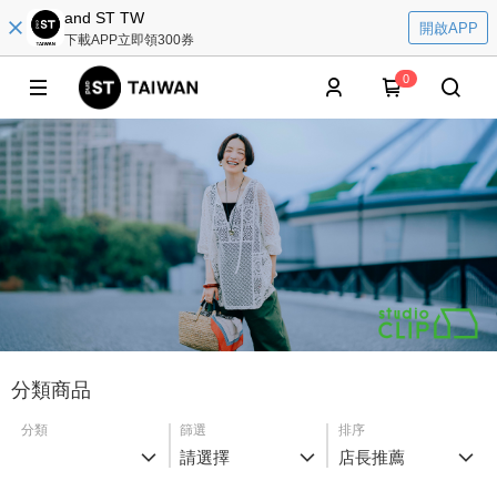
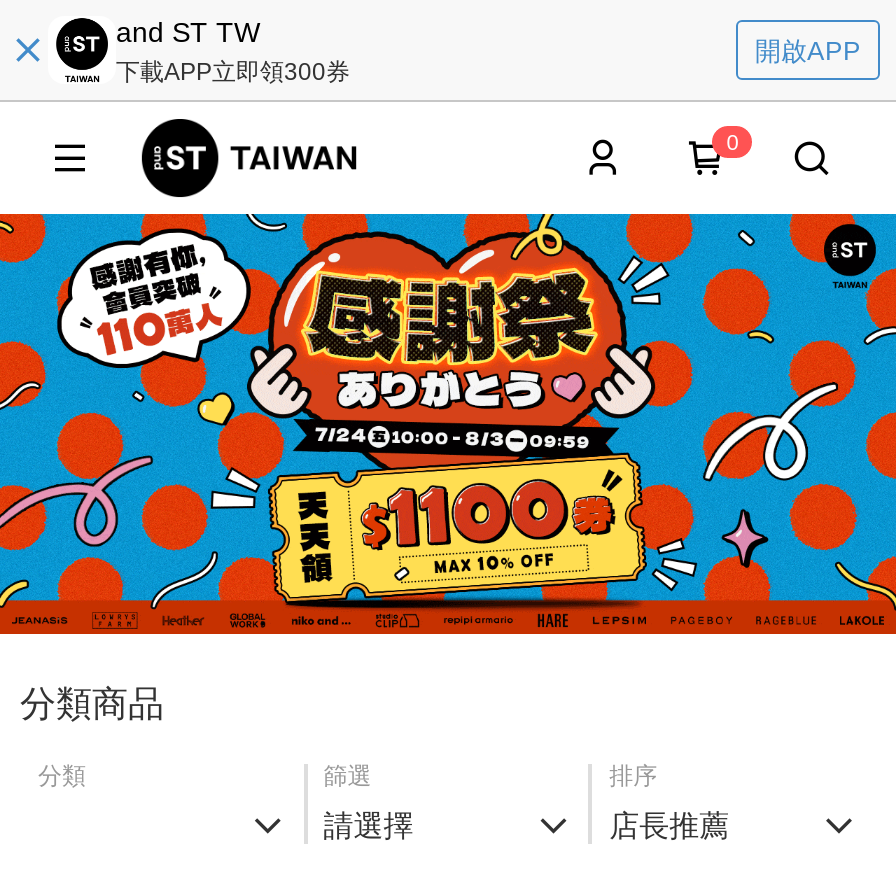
- [image]
+ [image]
